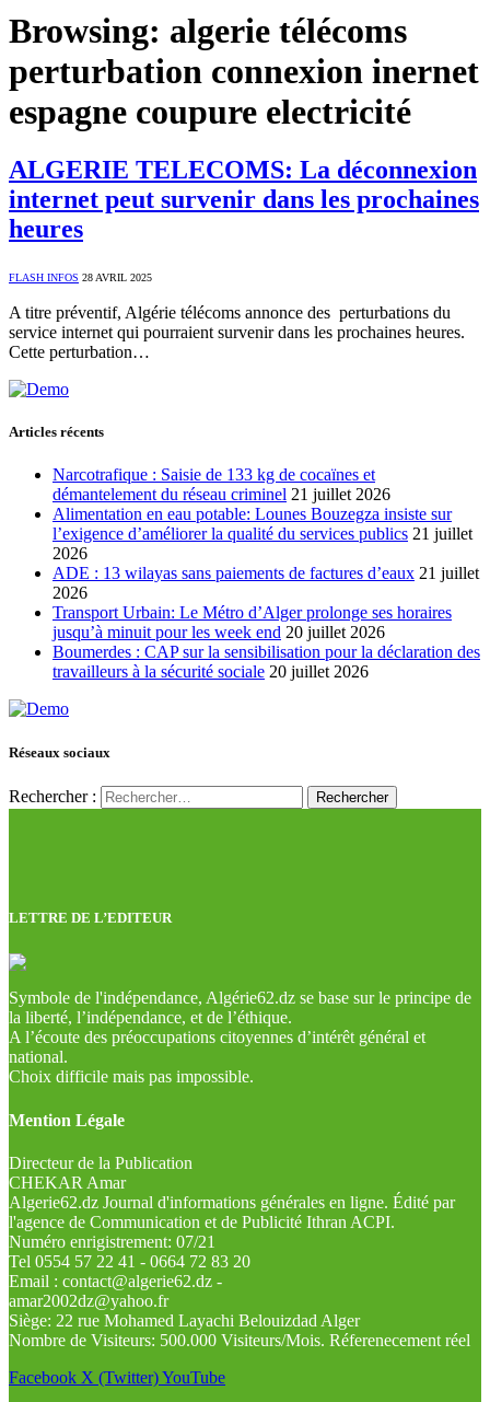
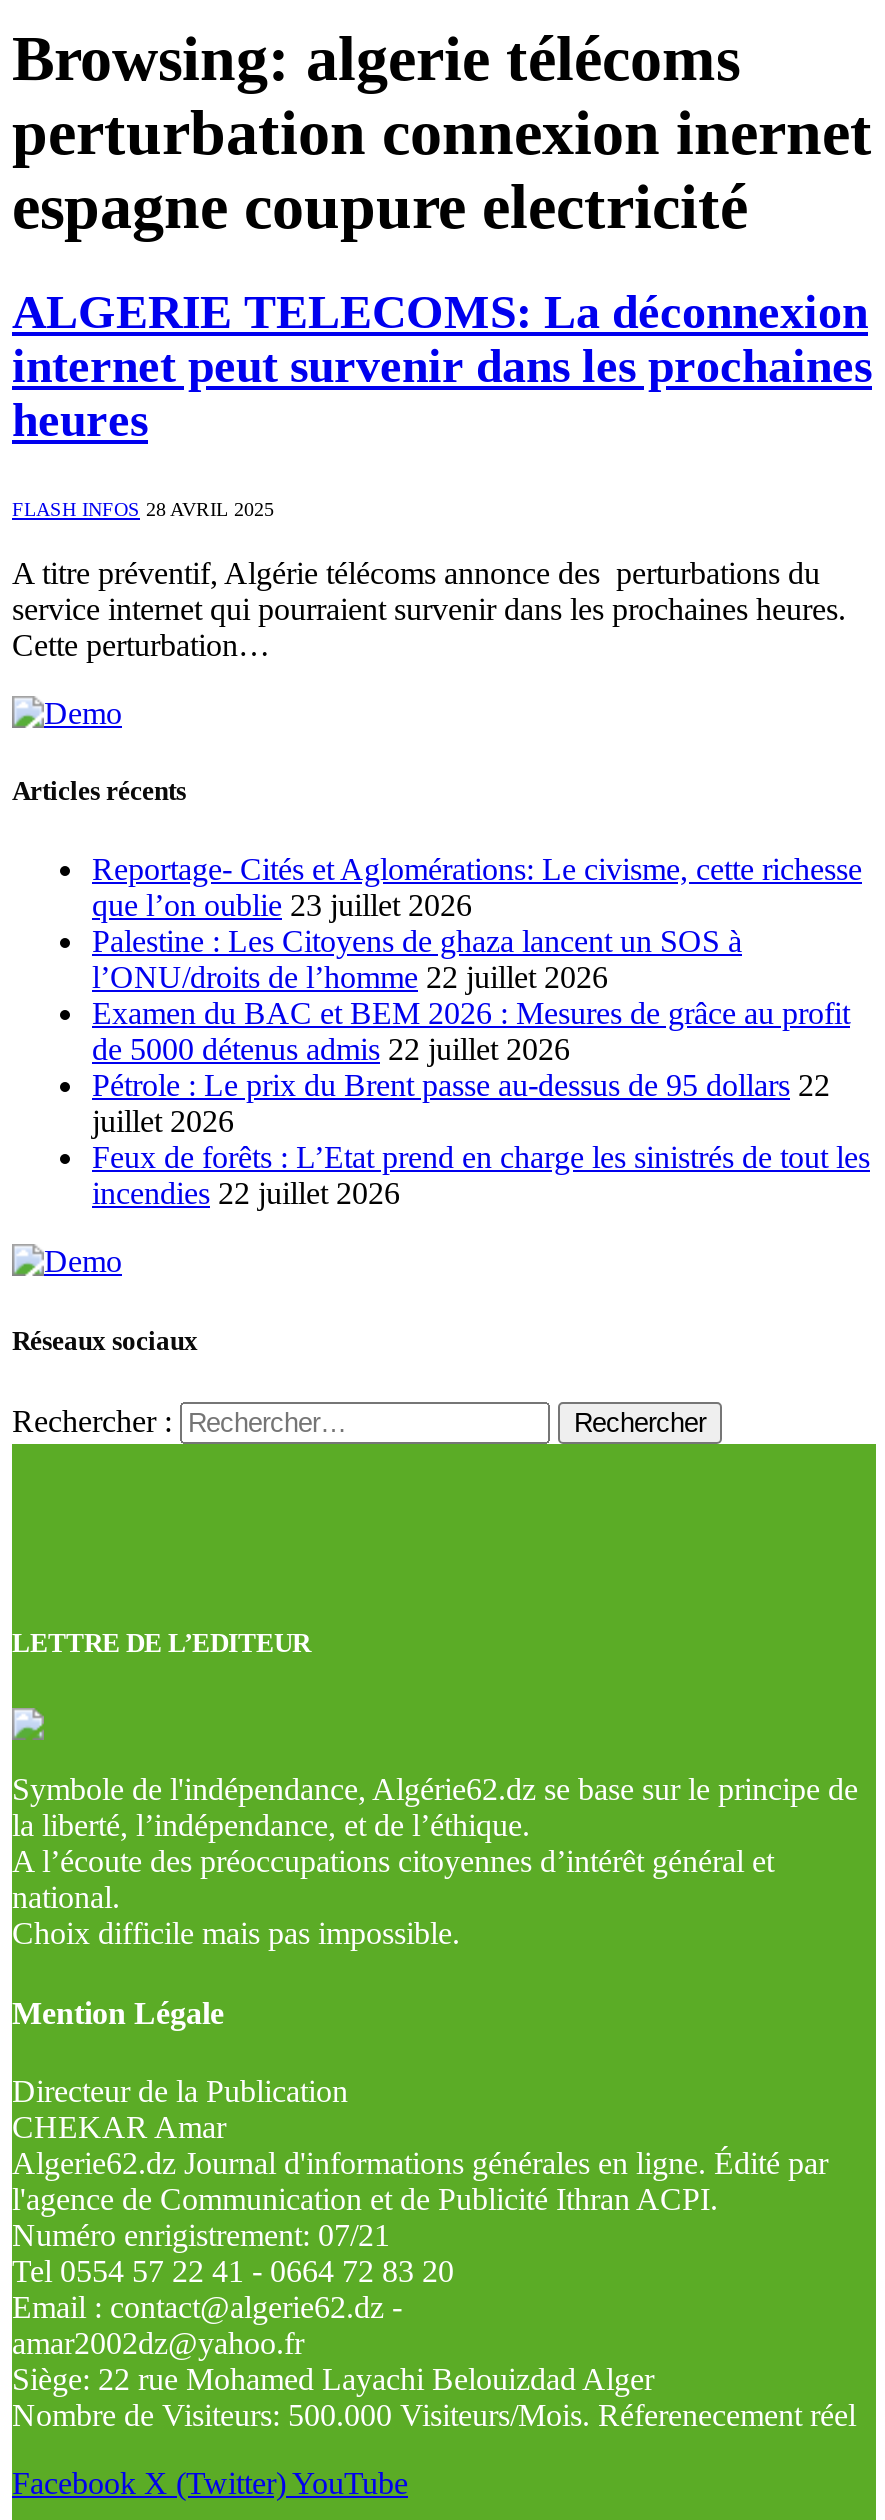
- Narcotrafique : Saisie de 133 kg de cocaïnes et
- démantelement du réseau criminel 21 juillet 2026
- Alimentation en eau potable: Lounes Bouzegza insiste sur
- l’exigence d’améliorer la qualité du services publics 21 juillet
- 2026
- ADE : 13 wilayas sans paiements de factures d’eaux 21 juillet
- 2026
- Transport Urbain: Le Métro d’Alger prolonge ses horaires
- jusqu’à minuit pour les week end 20 juillet 2026
- Boumerdes : CAP sur la sensibilisation pour la déclaration des
- travailleurs à la sécurité sociale 20 juillet 2026
+ Reportage- Cités et Aglomérations: Le civisme, cette richesse
+ que l’on oublie 23 juillet 2026
+ Palestine : Les Citoyens de ghaza lancent un SOS à
+ l’ONU/droits de l’homme 22 juillet 2026
+ Examen du BAC et BEM 2026 : Mesures de grâce au profit
+ de 5000 détenus admis 22 juillet 2026
+ Pétrole : Le prix du Brent passe au-dessus de 95 dollars 22
+ juillet 2026
+ Feux de forêts : L’Etat prend en charge les sinistrés de tout les
+ incendies 22 juillet 2026
